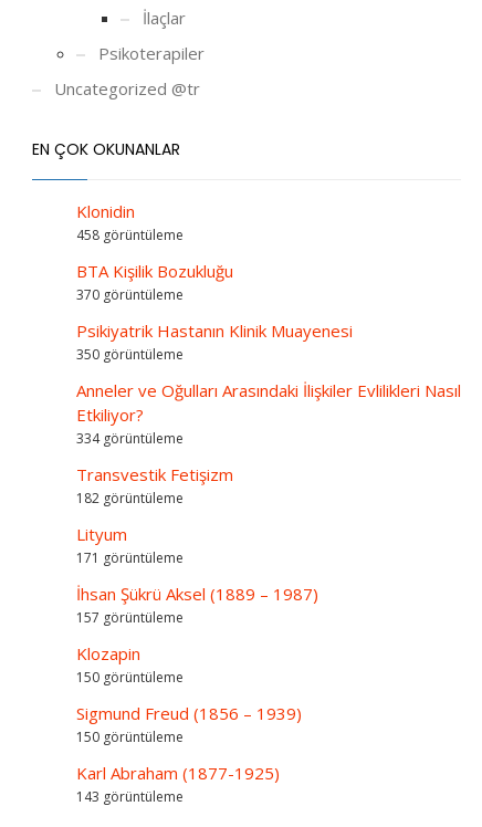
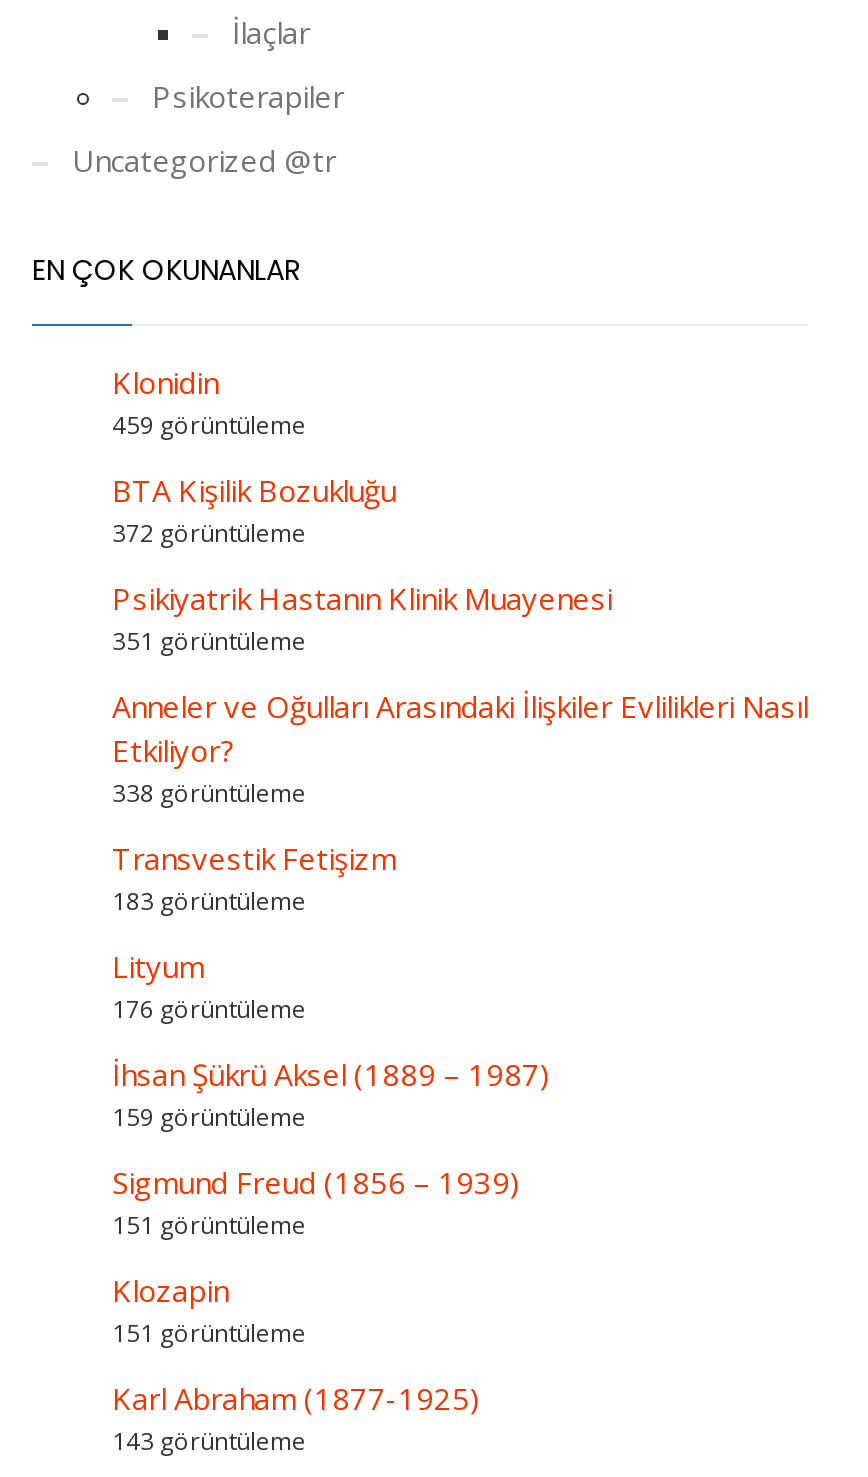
- 458 görüntüleme
+ 459 görüntüleme

- 370 görüntüleme
+ 372 görüntüleme

- 350 görüntüleme
+ 351 görüntüleme

- 334 görüntüleme
+ 338 görüntüleme

- 182 görüntüleme
+ 183 görüntüleme

- 171 görüntüleme
+ 176 görüntüleme

- 157 görüntüleme
+ 159 görüntüleme
+ 151 görüntüleme

moved down: Klozapin

- 150 görüntüleme
- 150 görüntüleme
+ 151 görüntüleme

moved up: Sigmund Freud (1856 – 1939)
